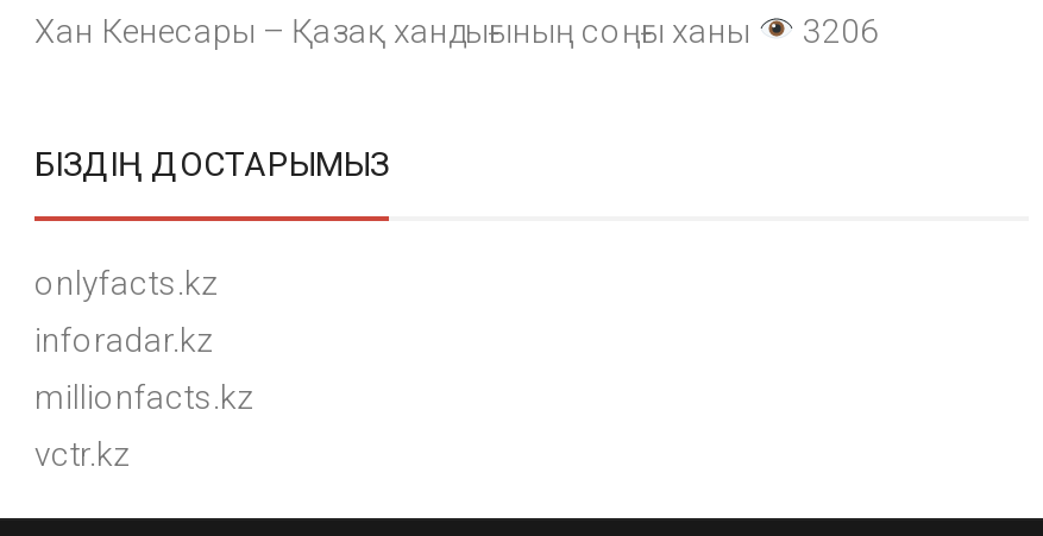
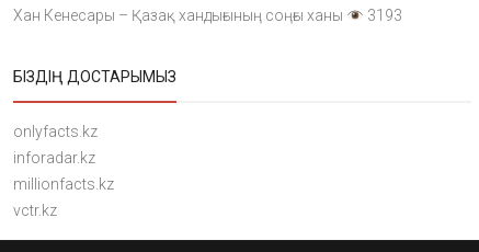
- Хан Кенесары – Қазақ хандығының соңғы ханы 3206
+ Хан Кенесары – Қазақ хандығының соңғы ханы 3193
